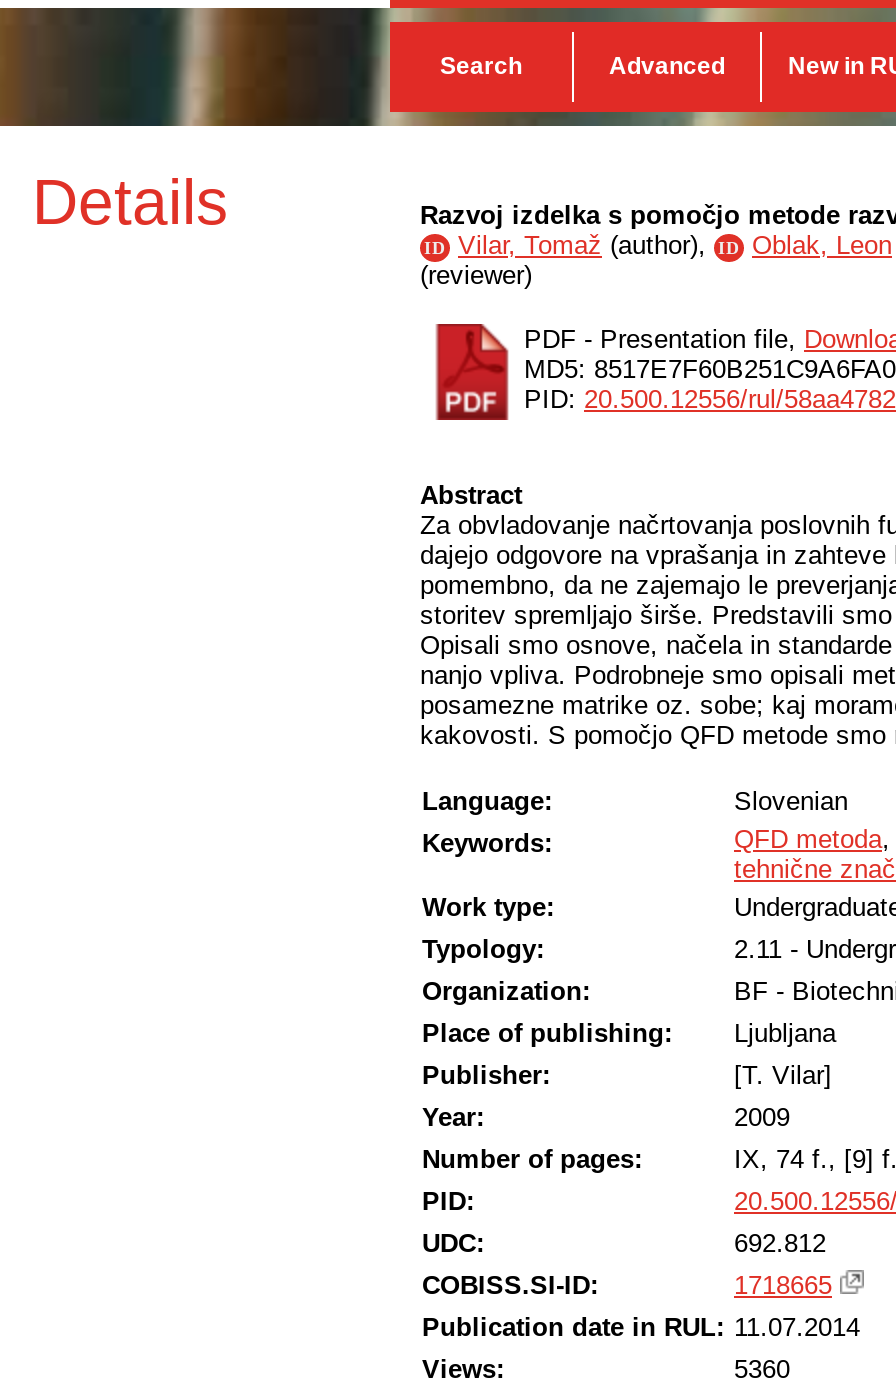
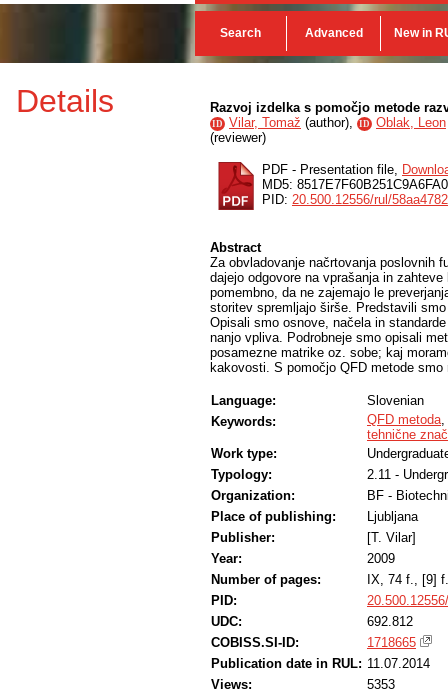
- 5360
+ 5353
